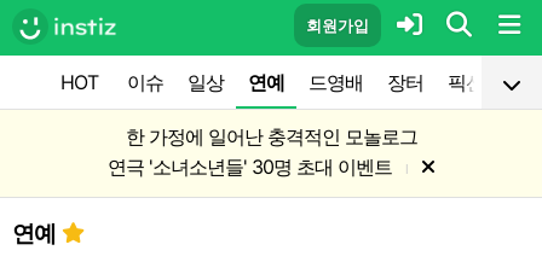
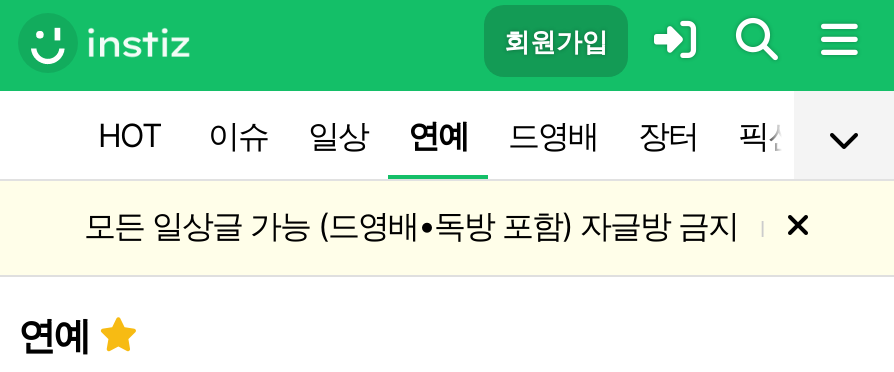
- 한 가정에 일어난 충격적인 모놀로그
- 연극 '소녀소년들' 30명 초대 이벤트
+ 모든 일상글 가능 (드영배•독방 포함) 자글방 금지
